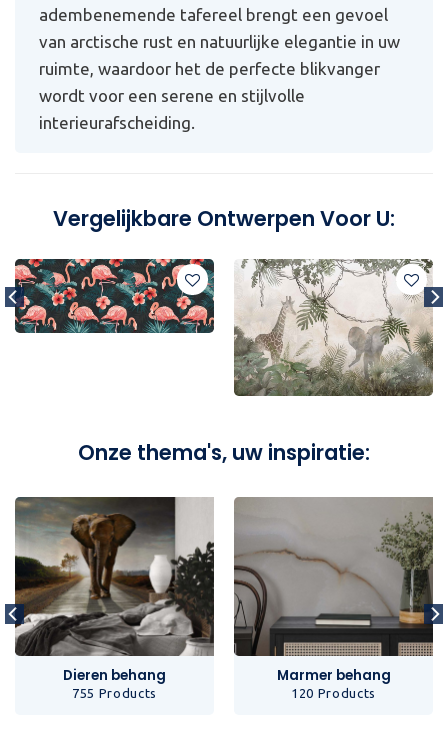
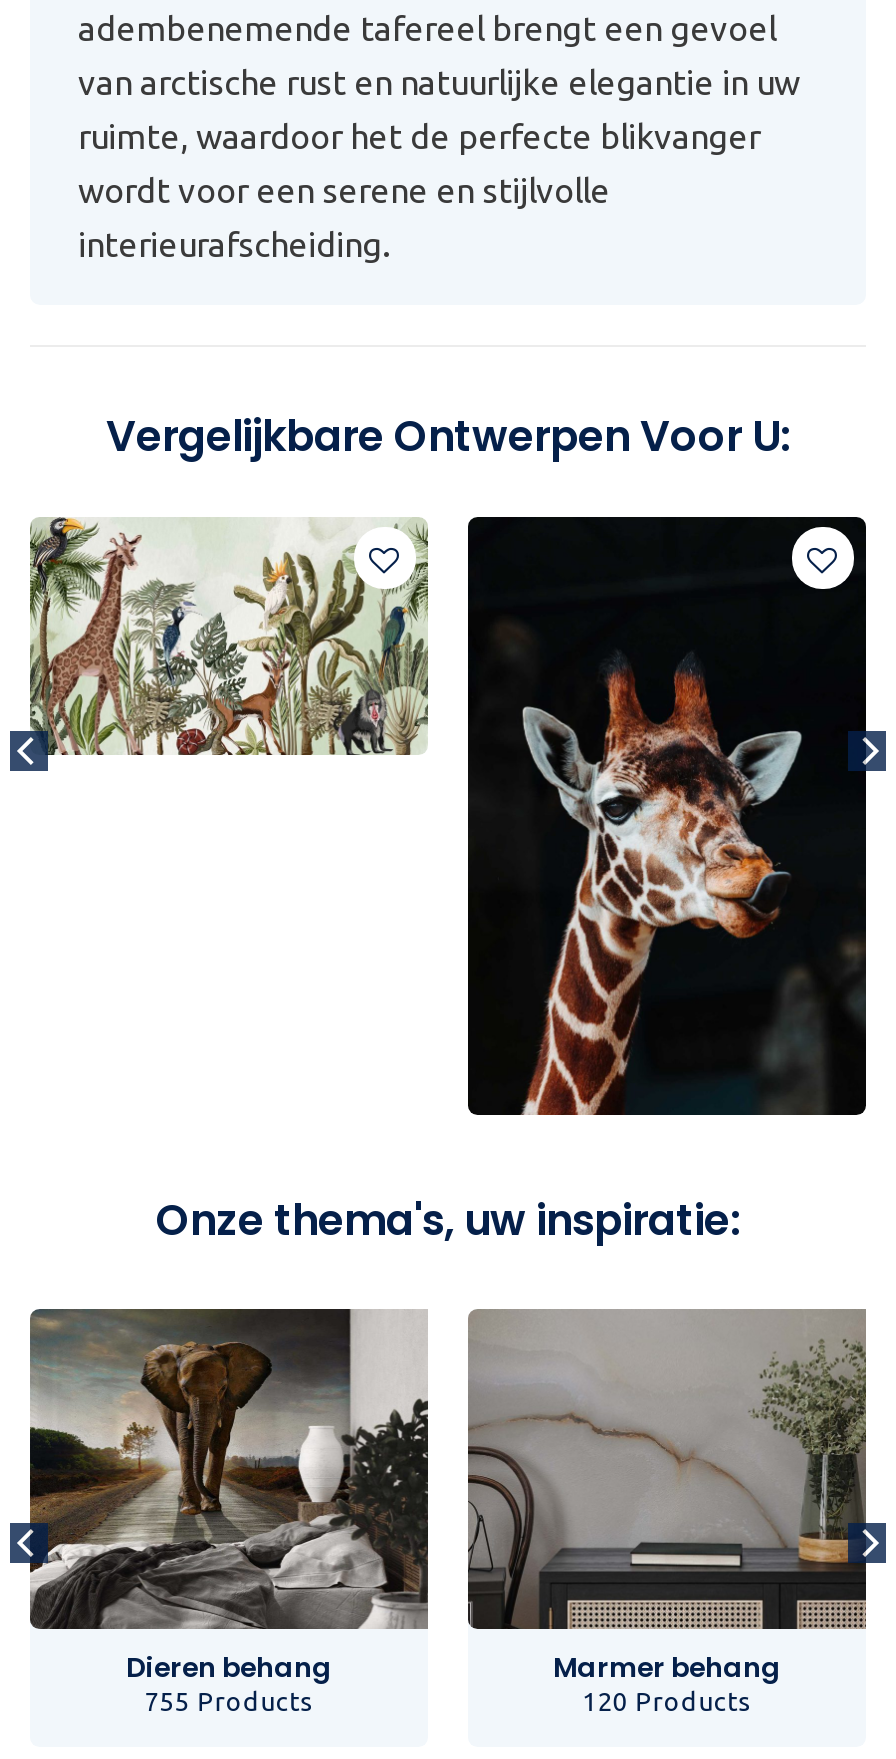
- [image]
+ [image]

- [image]
+ [image]
